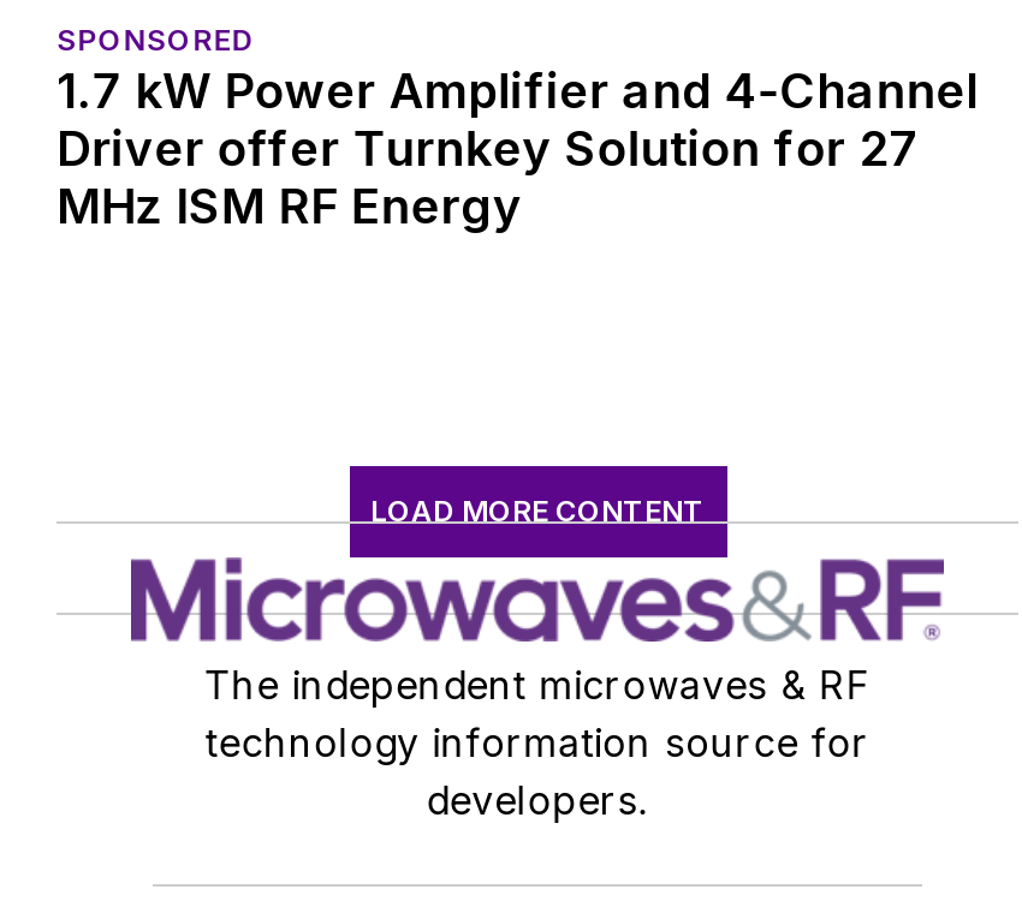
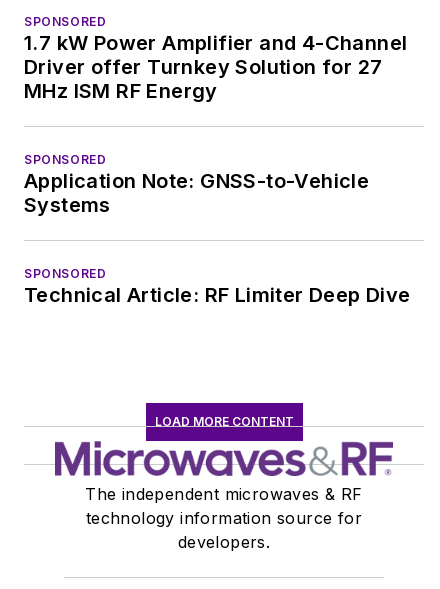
+ SPONSORED
+ Application Note: GNSS-to-Vehicle
+ Systems
+ SPONSORED
+ Technical Article: RF Limiter Deep Dive
